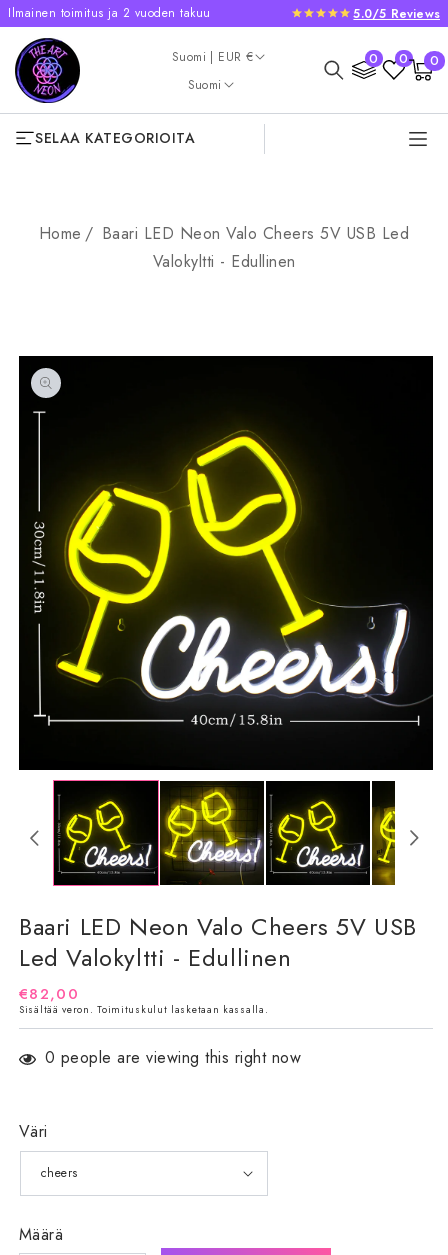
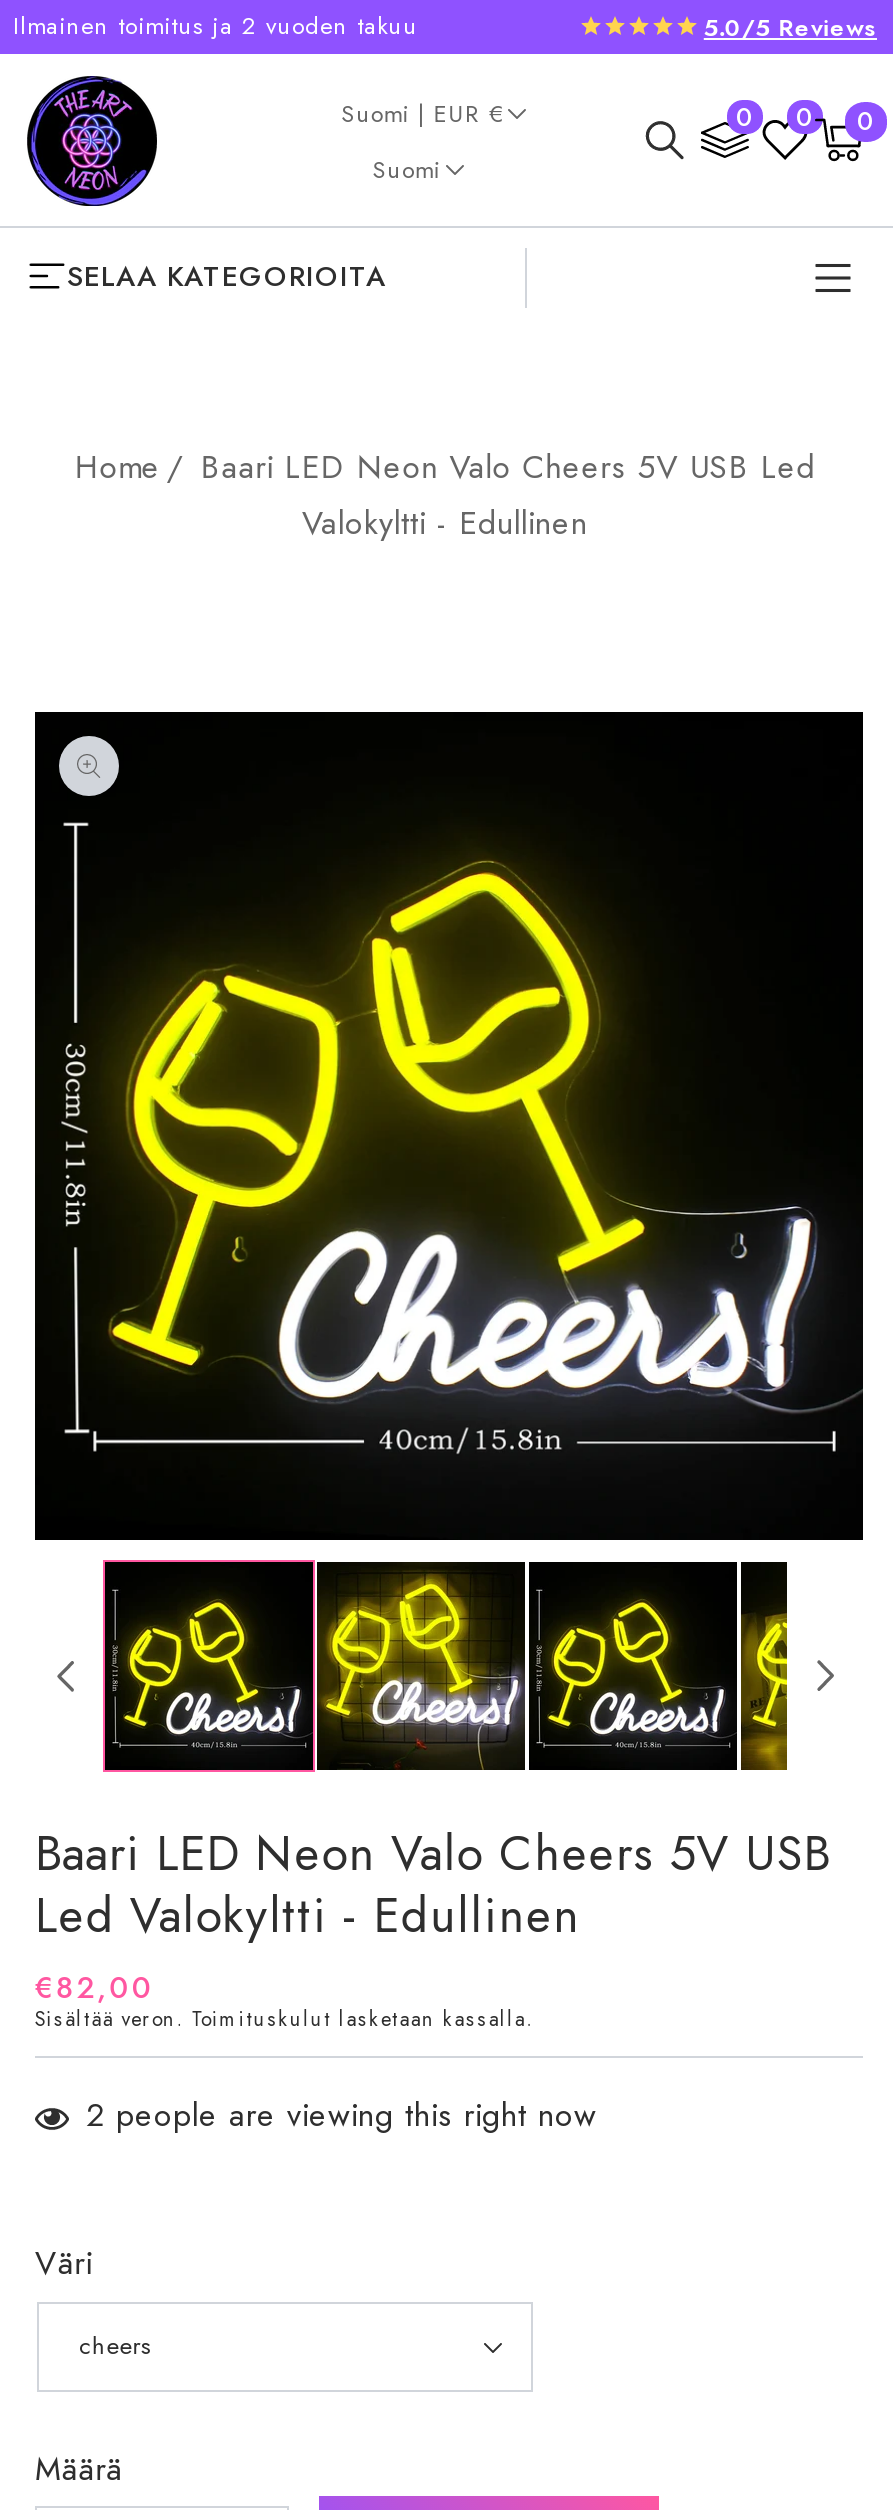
- 0 people are viewing this right now
+ 2 people are viewing this right now
